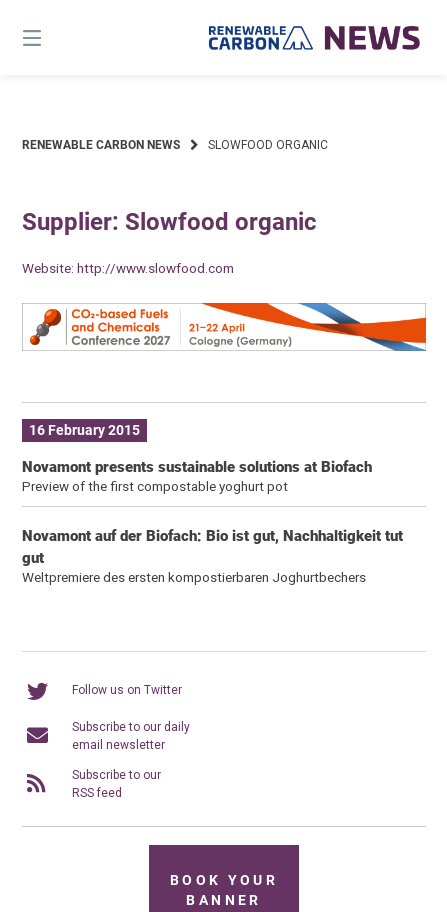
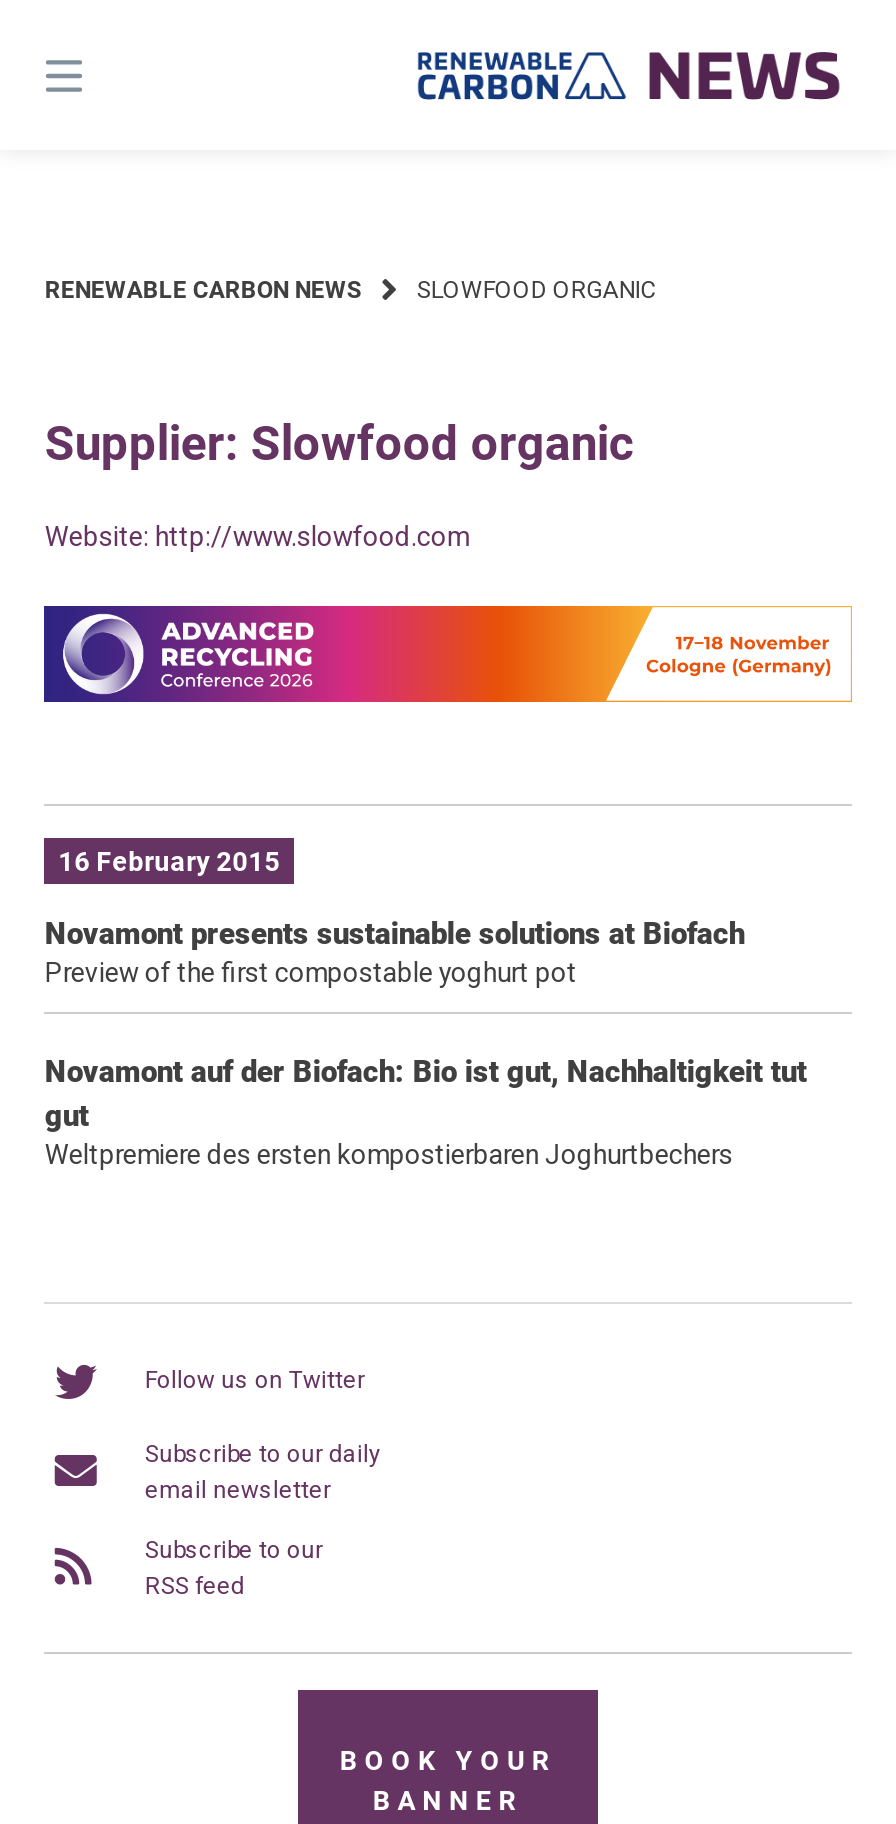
- [image]
+ [image]
